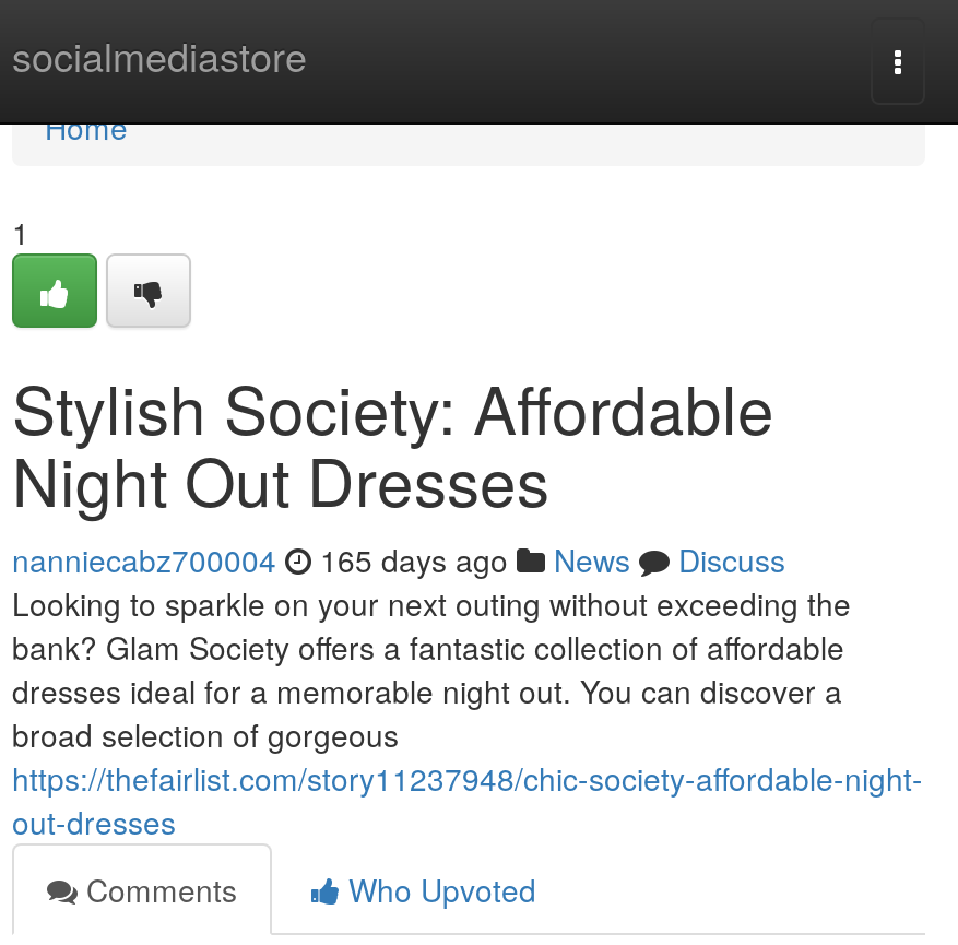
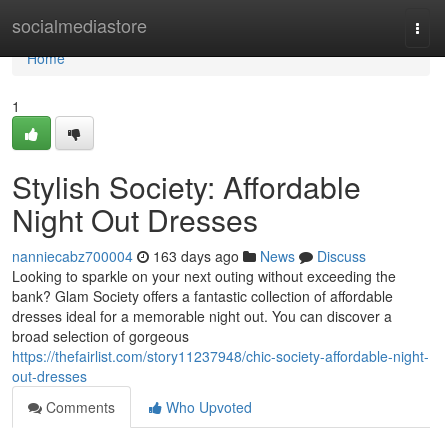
- nanniecabz700004 165 days ago News Discuss
+ nanniecabz700004 163 days ago News Discuss
